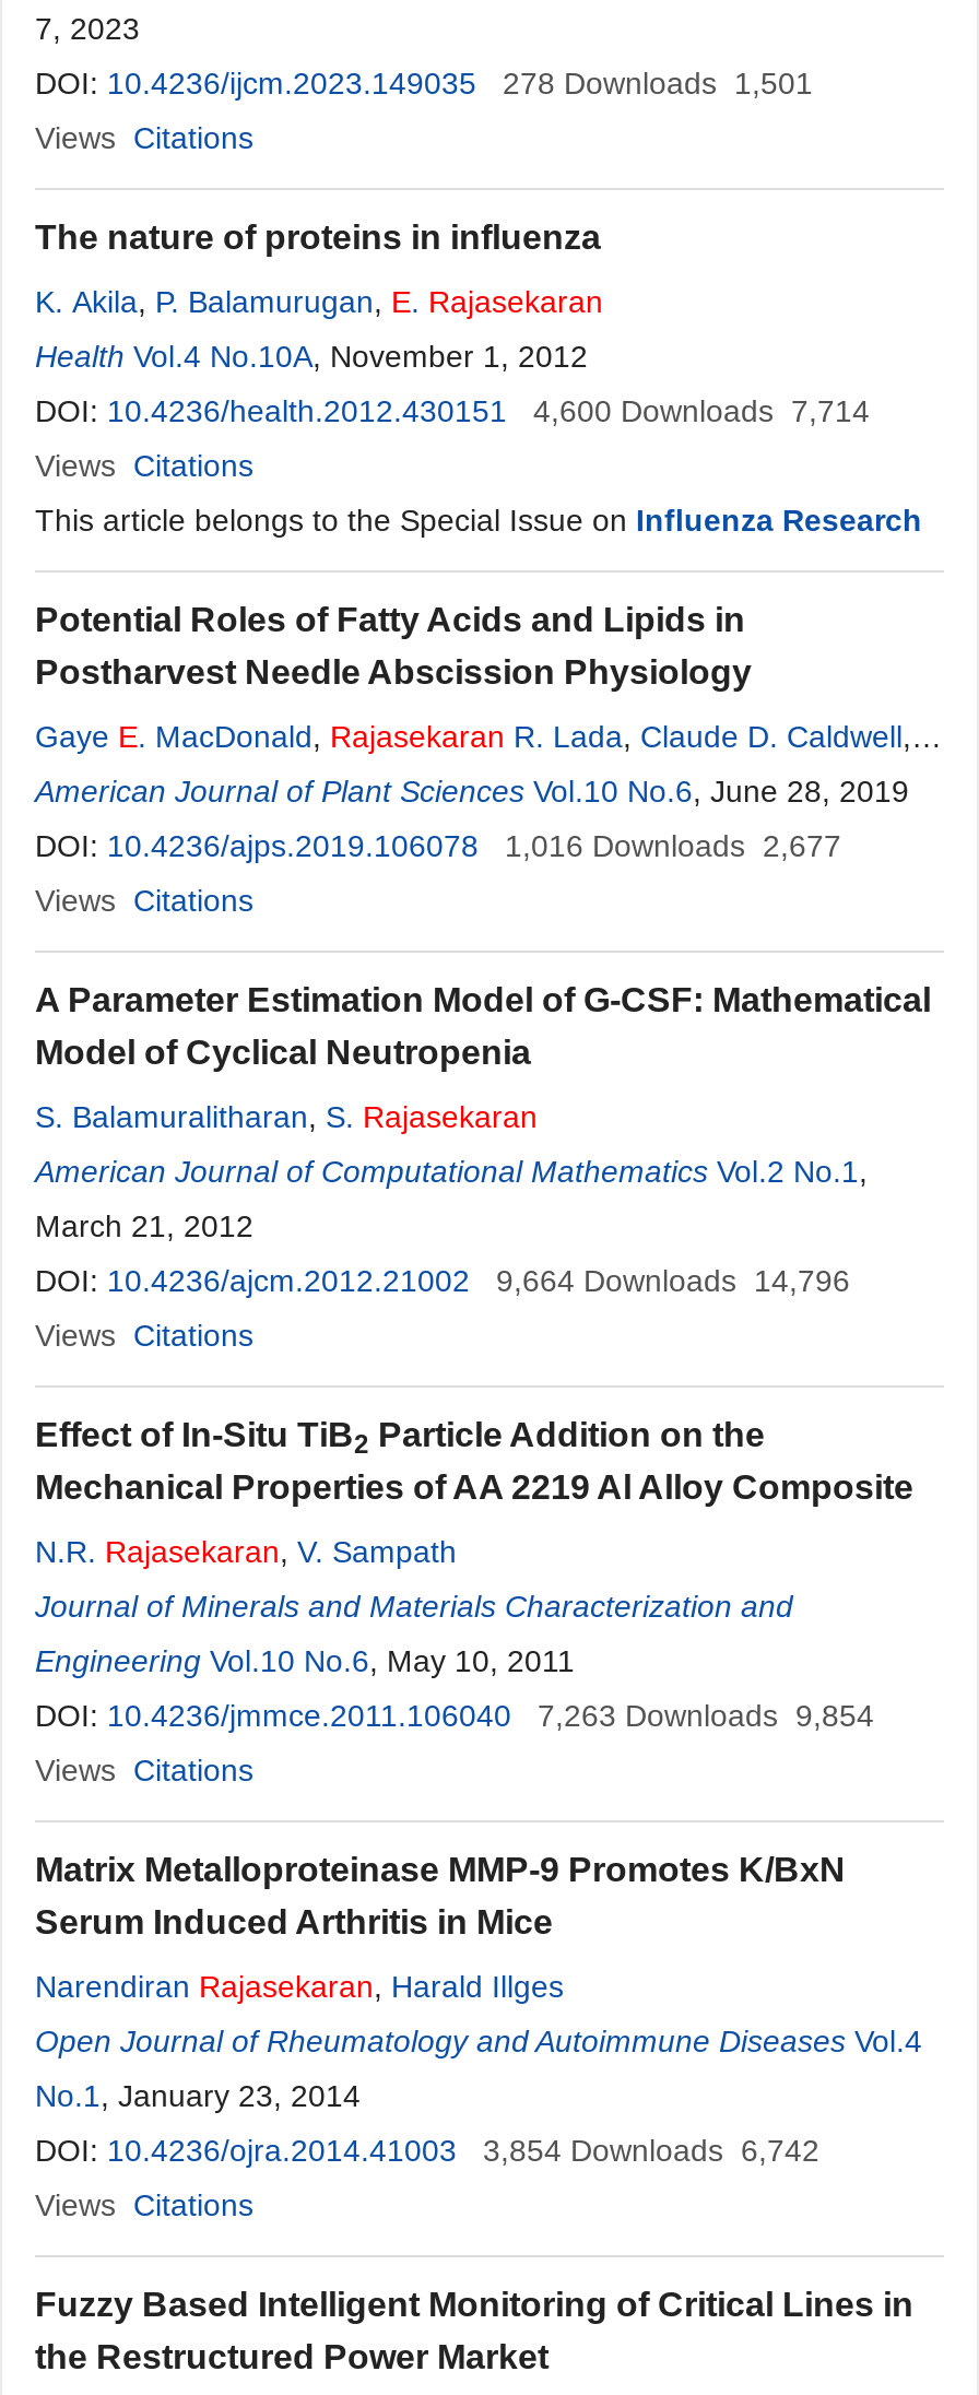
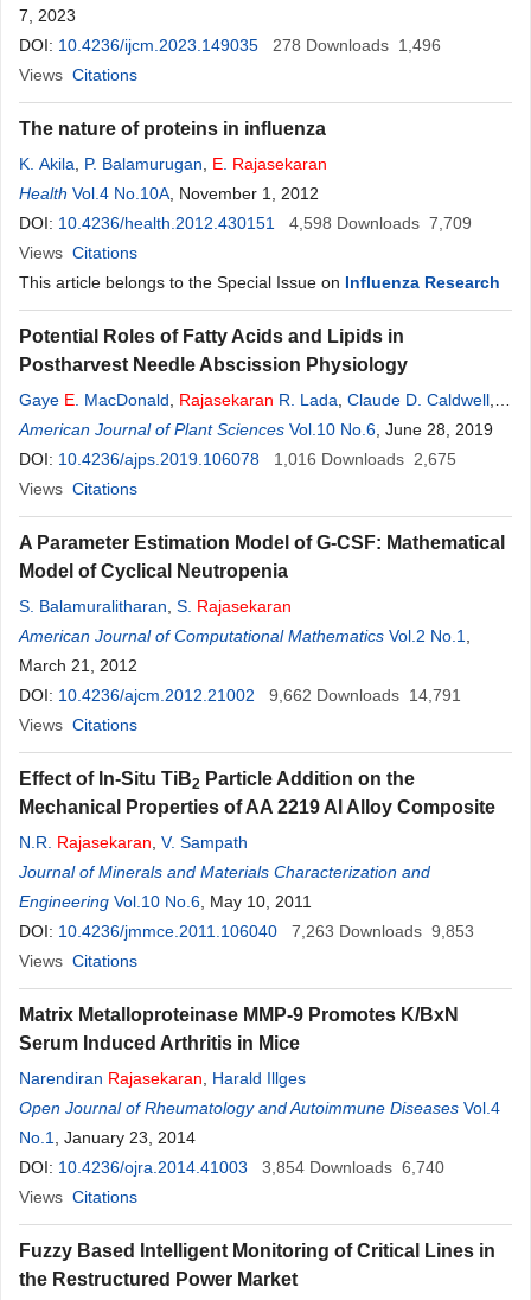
- DOI: 10.4236/ijcm.2023.149035 278 Downloads 1,501
+ DOI: 10.4236/ijcm.2023.149035 278 Downloads 1,496

- DOI: 10.4236/health.2012.430151 4,600 Downloads 7,714
+ DOI: 10.4236/health.2012.430151 4,598 Downloads 7,709

- DOI: 10.4236/ajps.2019.106078 1,016 Downloads 2,677
+ DOI: 10.4236/ajps.2019.106078 1,016 Downloads 2,675

- DOI: 10.4236/ajcm.2012.21002 9,664 Downloads 14,796
+ DOI: 10.4236/ajcm.2012.21002 9,662 Downloads 14,791

- DOI: 10.4236/jmmce.2011.106040 7,263 Downloads 9,854
+ DOI: 10.4236/jmmce.2011.106040 7,263 Downloads 9,853

- DOI: 10.4236/ojra.2014.41003 3,854 Downloads 6,742
+ DOI: 10.4236/ojra.2014.41003 3,854 Downloads 6,740
